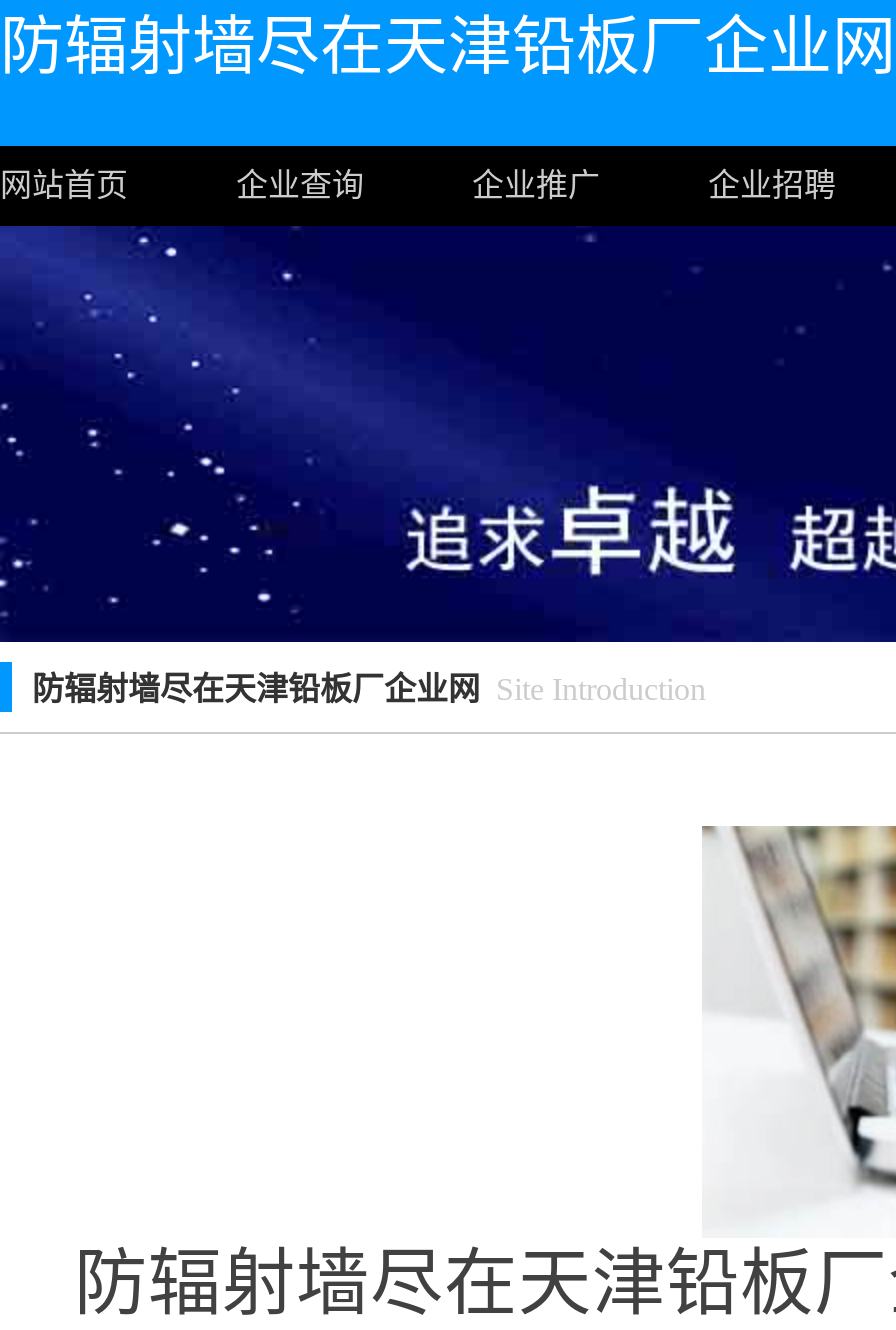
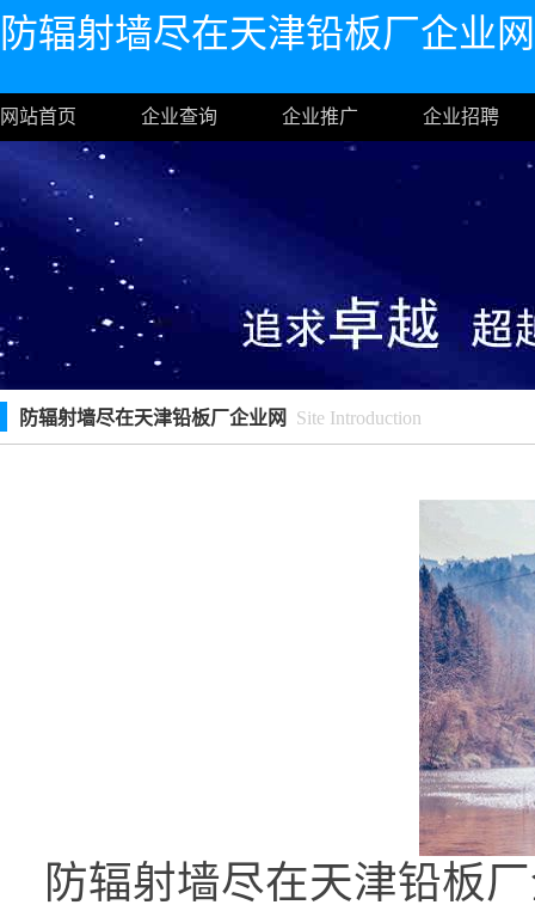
- [image]
+ [image]
